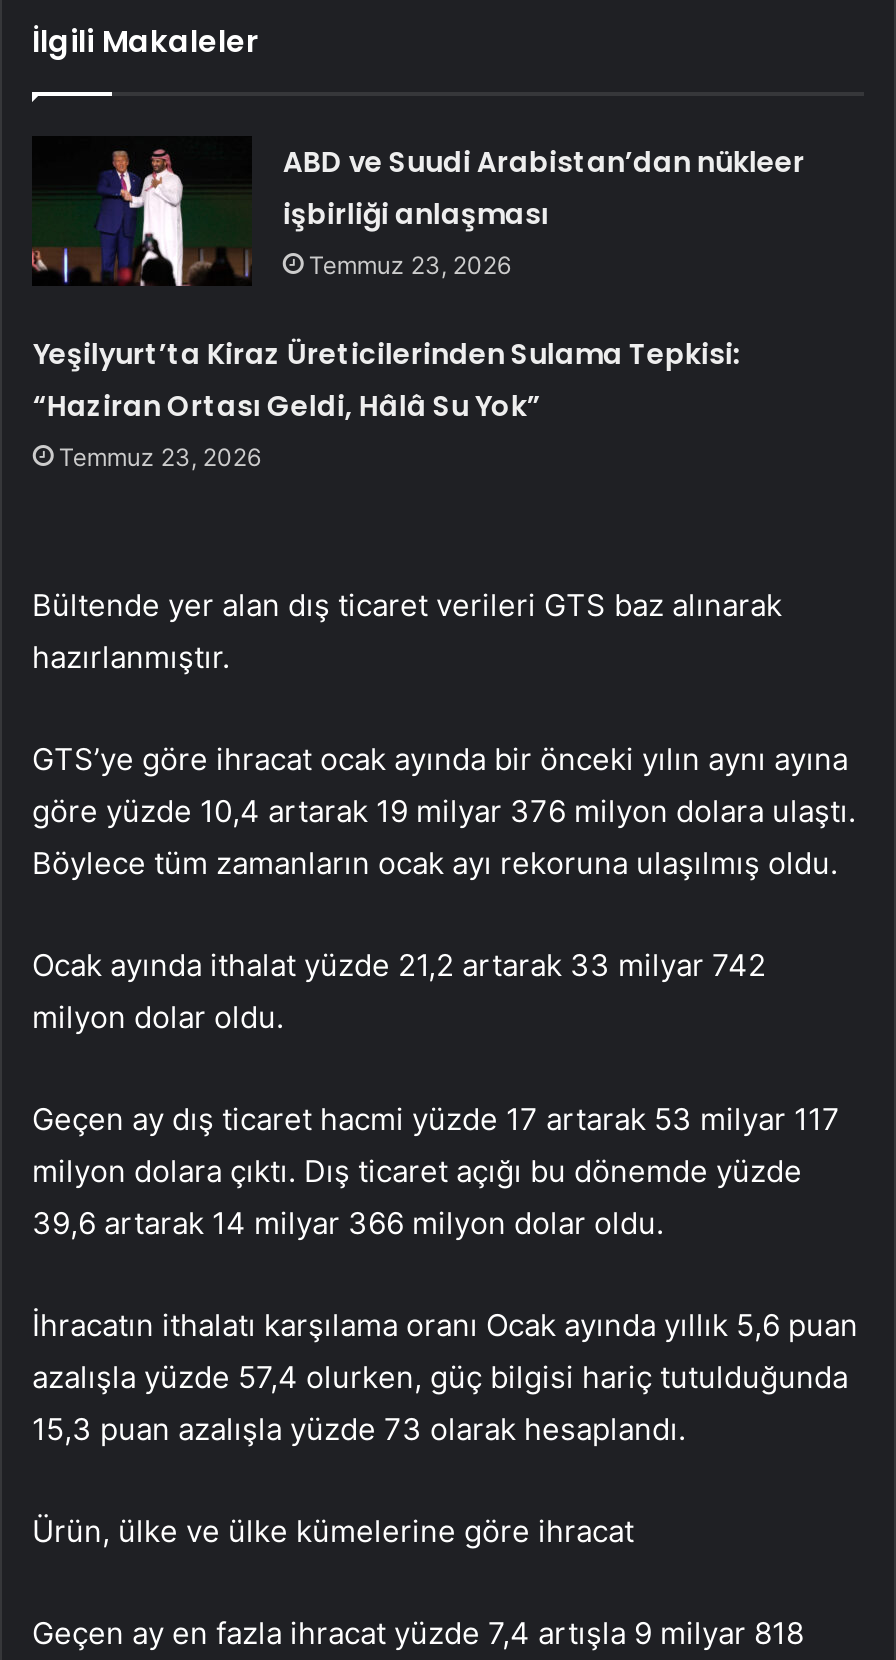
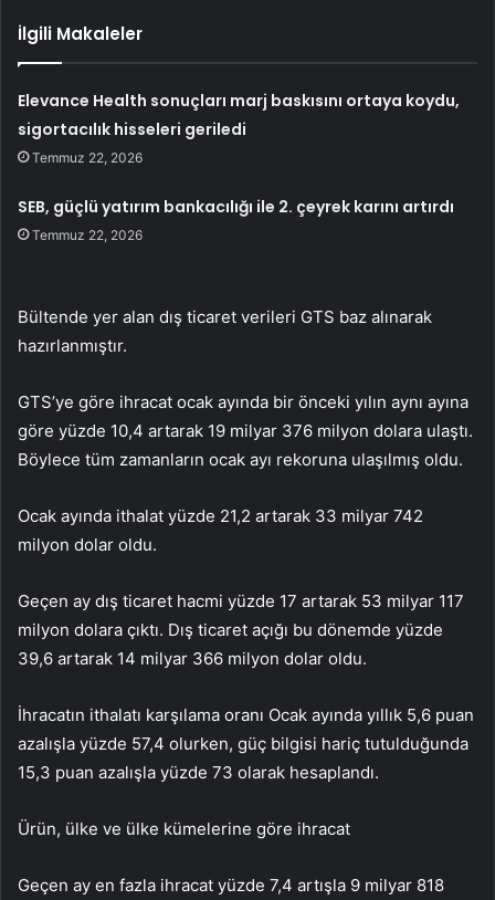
- ABD ve Suudi Arabistan’dan nükleer
- işbirliği anlaşması
- Temmuz 23, 2026
+ Elevance Health sonuçları marj baskısını ortaya koydu,
+ sigortacılık hisseleri geriledi
+ Temmuz 22, 2026

- Yeşilyurt’ta Kiraz Üreticilerinden Sulama Tepkisi:
- “Haziran Ortası Geldi, Hâlâ Su Yok”
- Temmuz 23, 2026
+ SEB, güçlü yatırım bankacılığı ile 2. çeyrek karını artırdı
+ Temmuz 22, 2026
